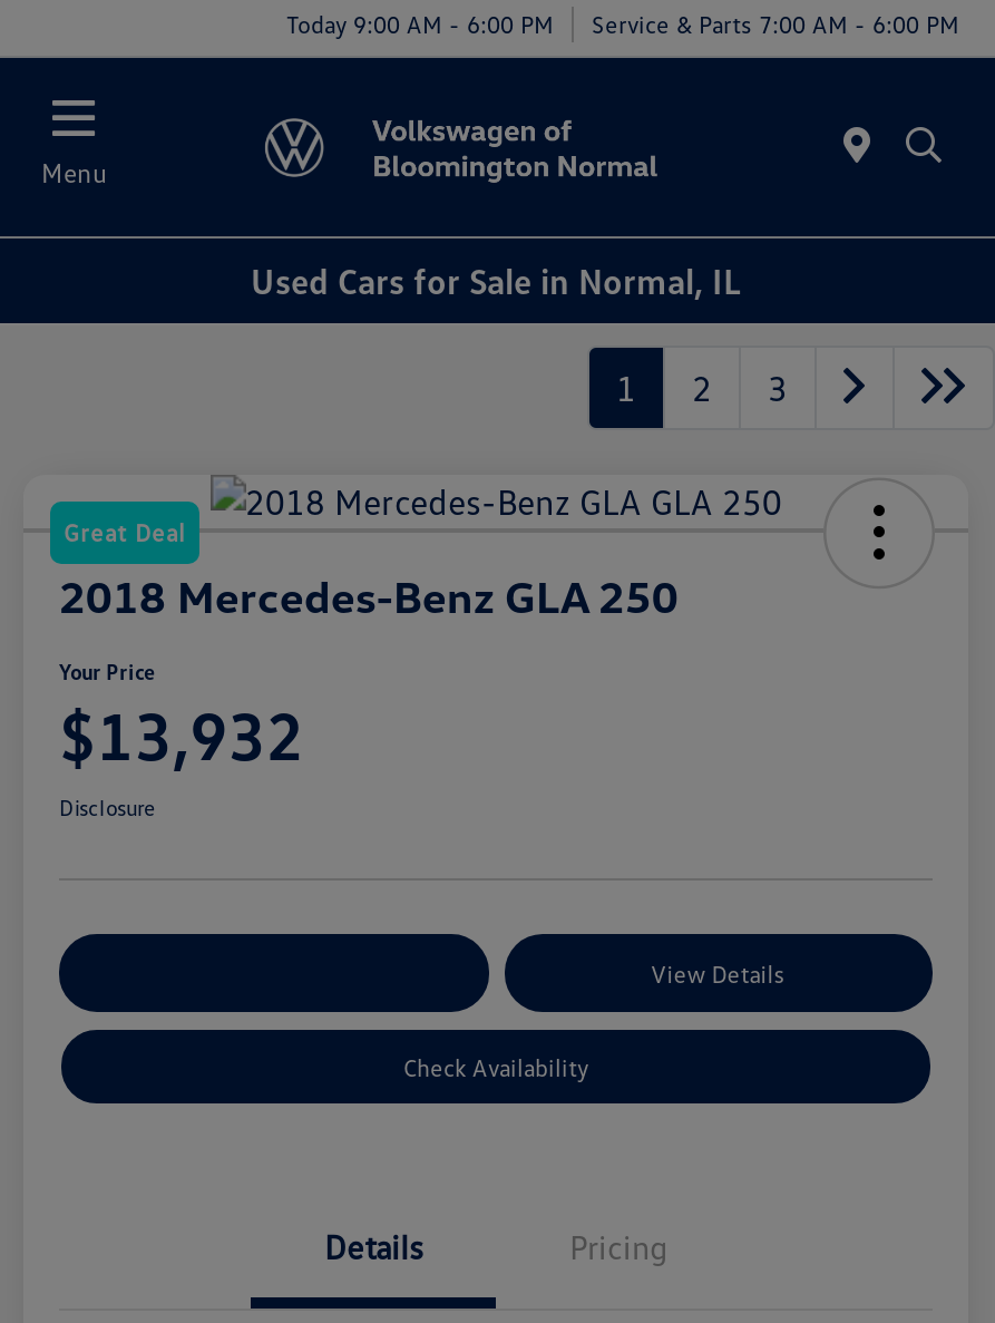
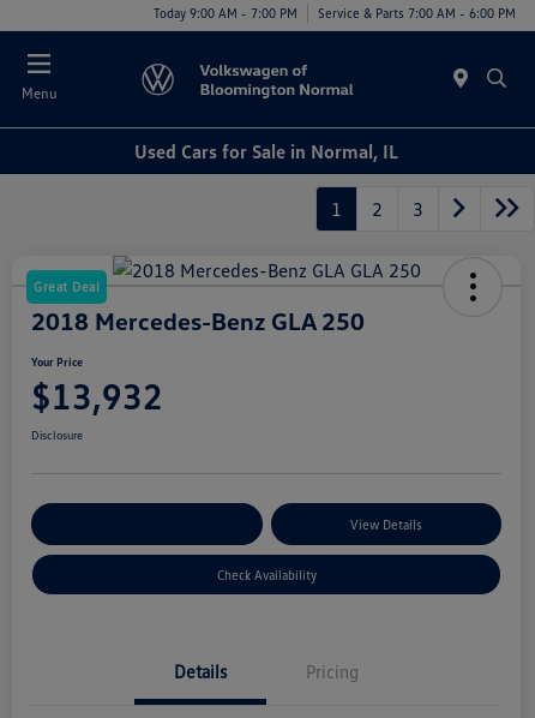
- Today 9:00 AM - 6:00 PM Service & Parts 7:00 AM - 6:00 PM
+ Today 9:00 AM - 7:00 PM Service & Parts 7:00 AM - 6:00 PM
